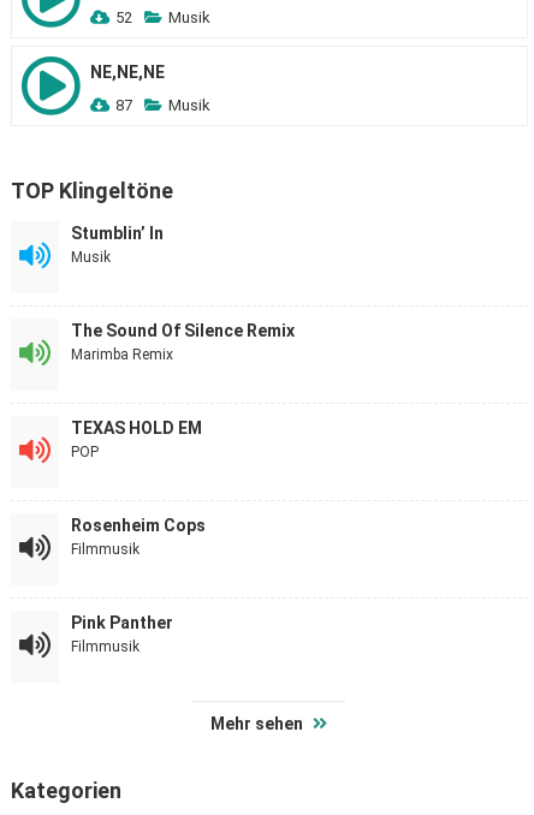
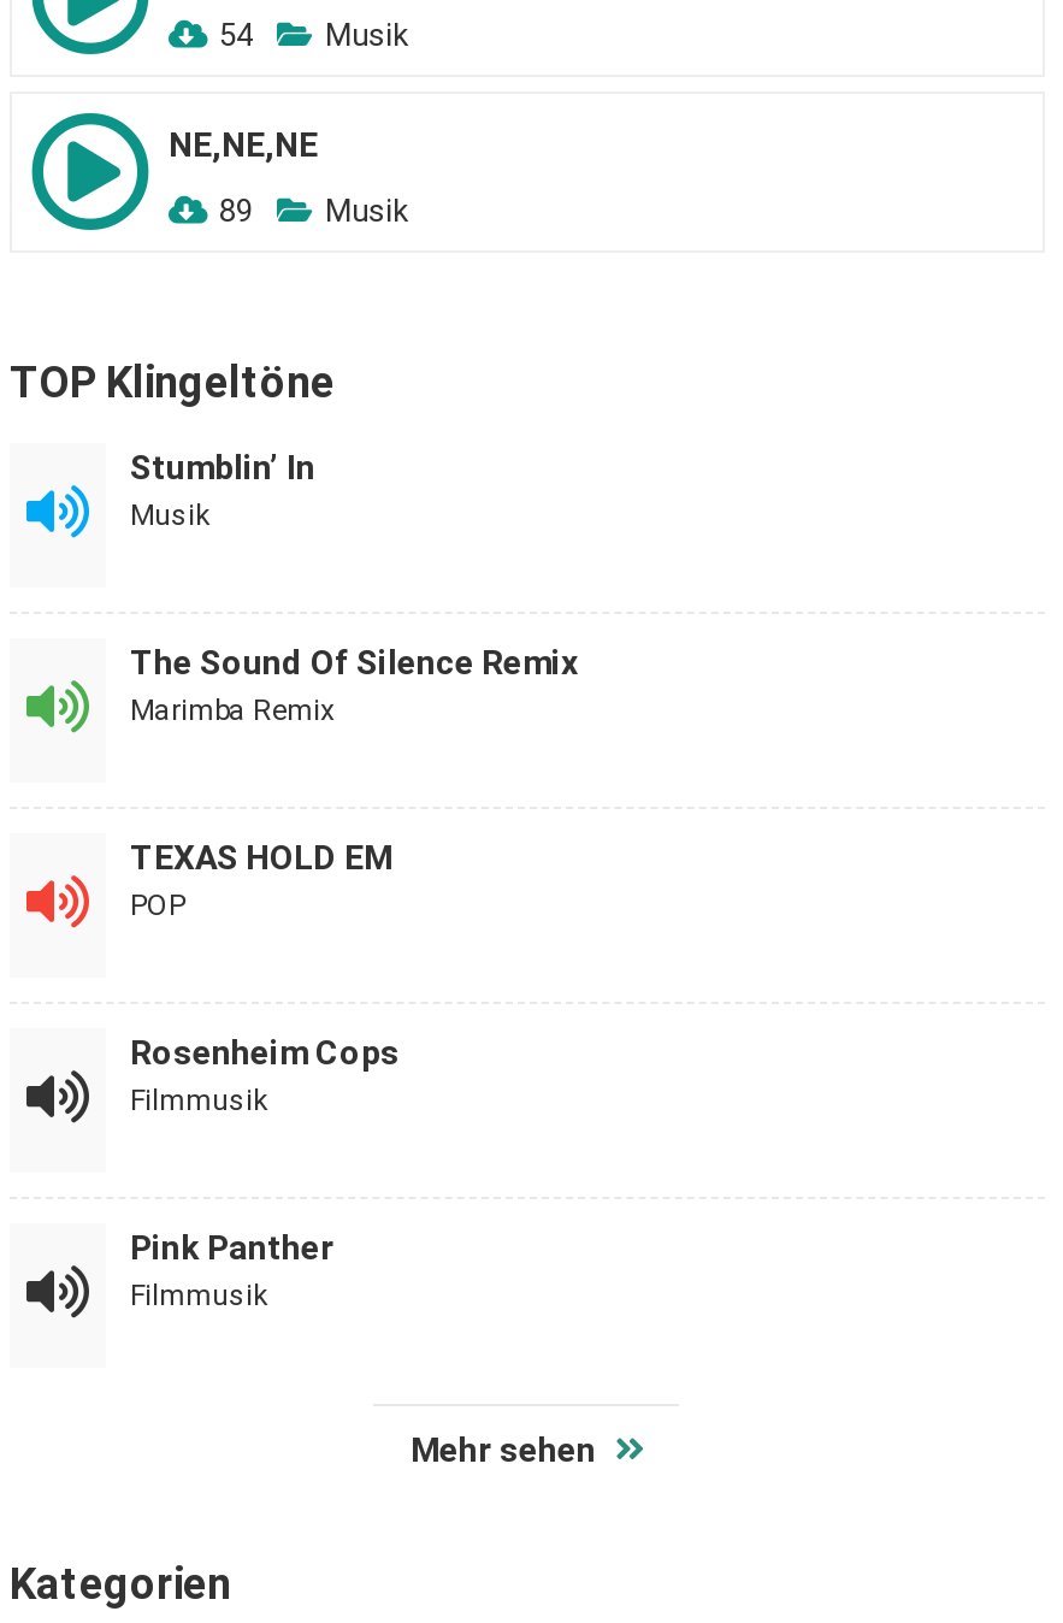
- 52 Musik
+ 54 Musik

- 87 Musik
+ 89 Musik
